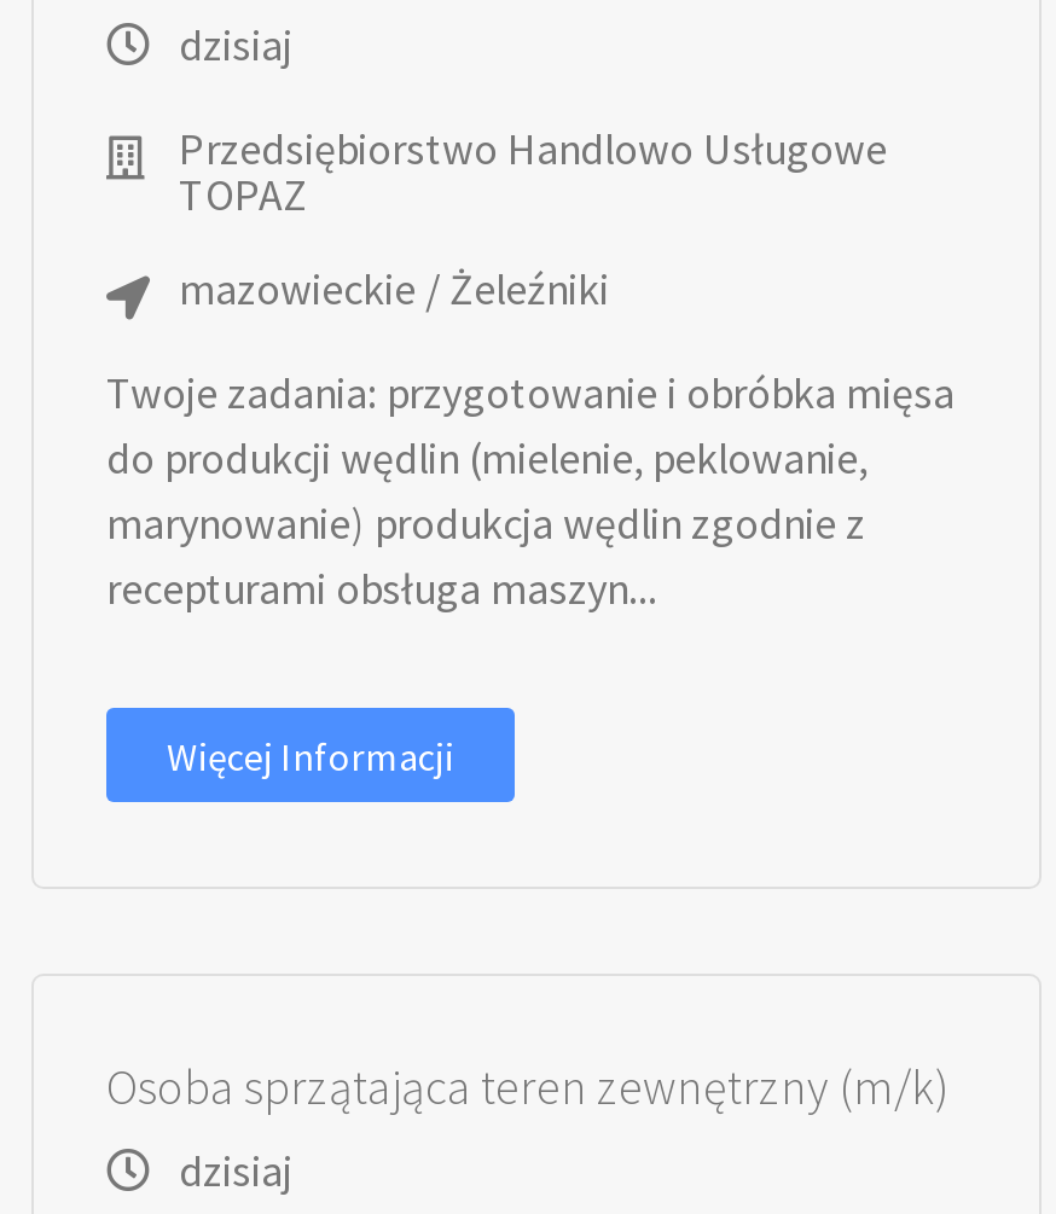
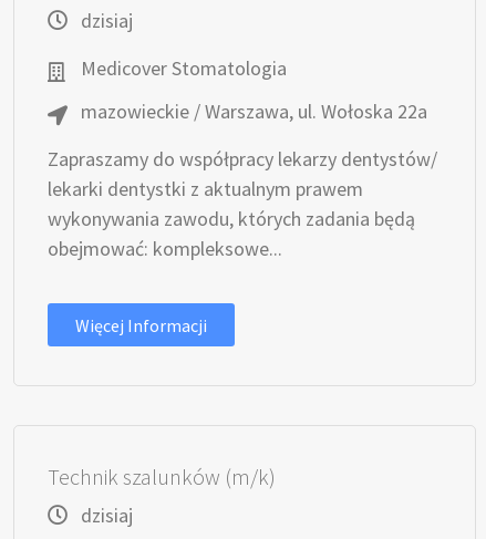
- Przedsiębiorstwo Handlowo Usługowe
- TOPAZ
+ Medicover Stomatologia

- mazowieckie / Żeleźniki
+ mazowieckie / Warszawa, ul. Wołoska 22a

- Twoje zadania: przygotowanie i obróbka mięsa
- do produkcji wędlin (mielenie, peklowanie,
- marynowanie) produkcja wędlin zgodnie z
- recepturami obsługa maszyn...
+ Zapraszamy do współpracy lekarzy dentystów/
+ lekarki dentystki z aktualnym prawem
+ wykonywania zawodu, których zadania będą
+ obejmować: kompleksowe...

- Osoba sprzątająca teren zewnętrzny (m/k)
+ Technik szalunków (m/k)
